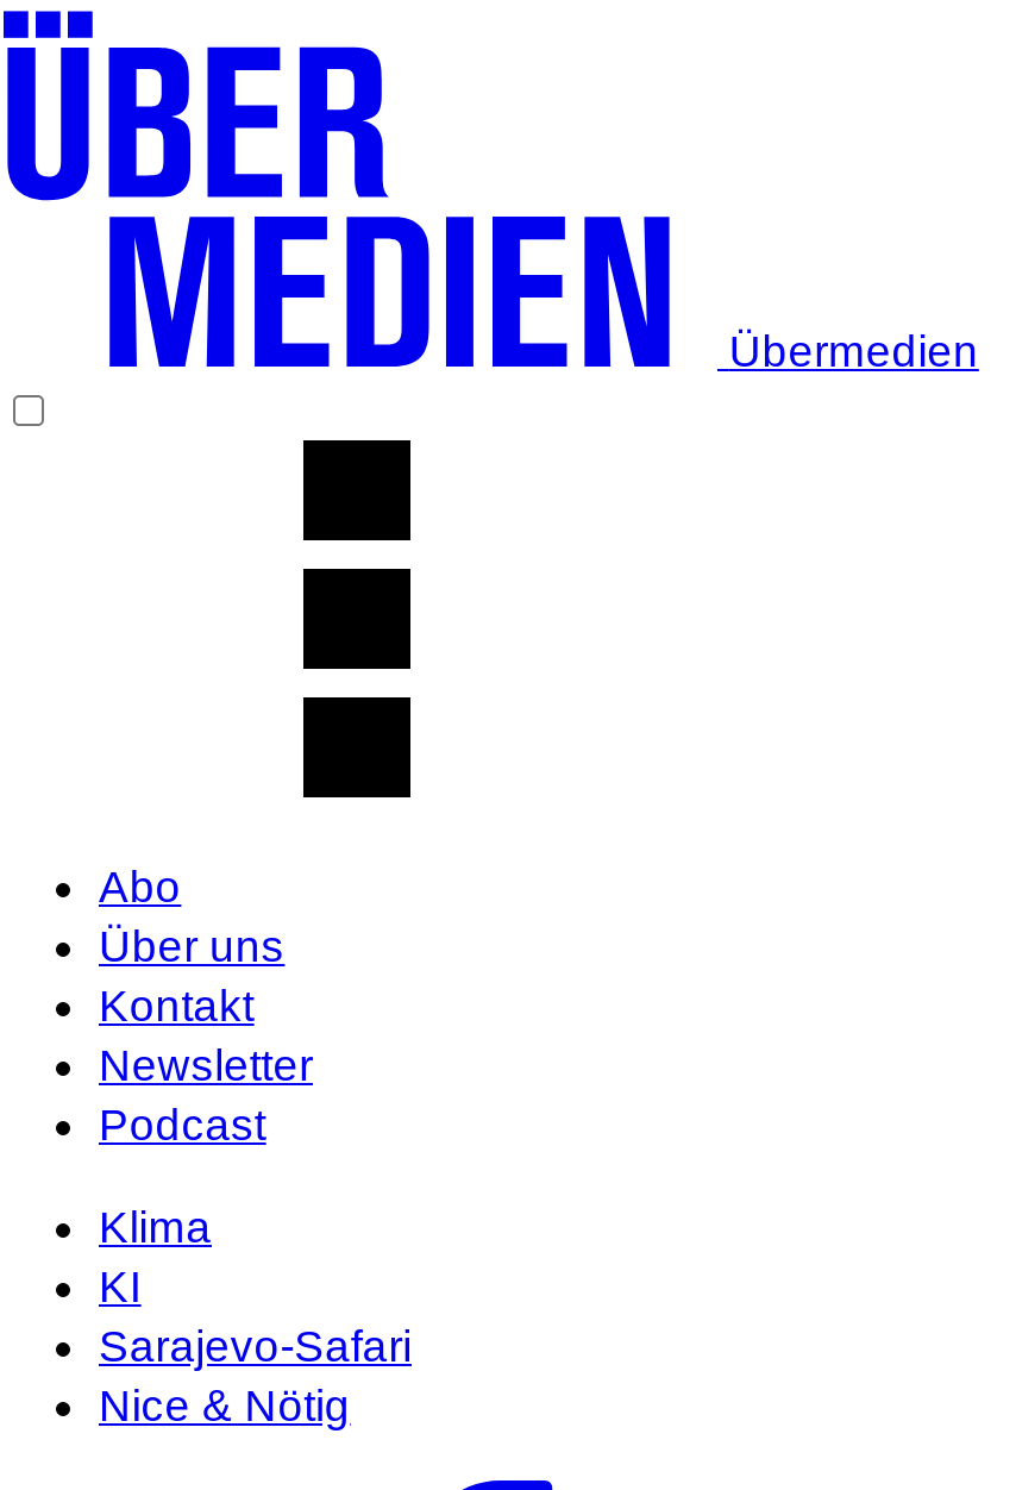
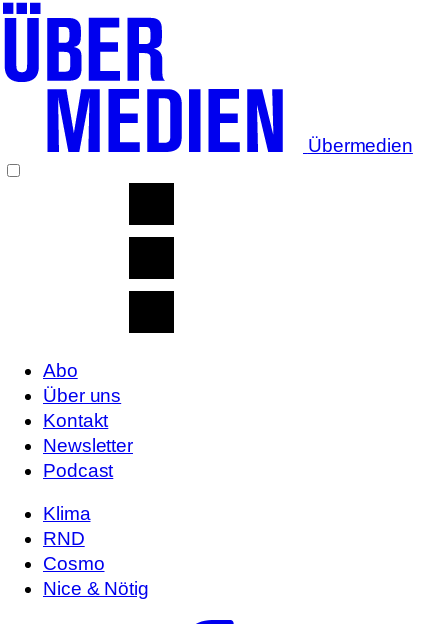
- KI
- Sarajevo-Safari
+ RND
+ Cosmo
